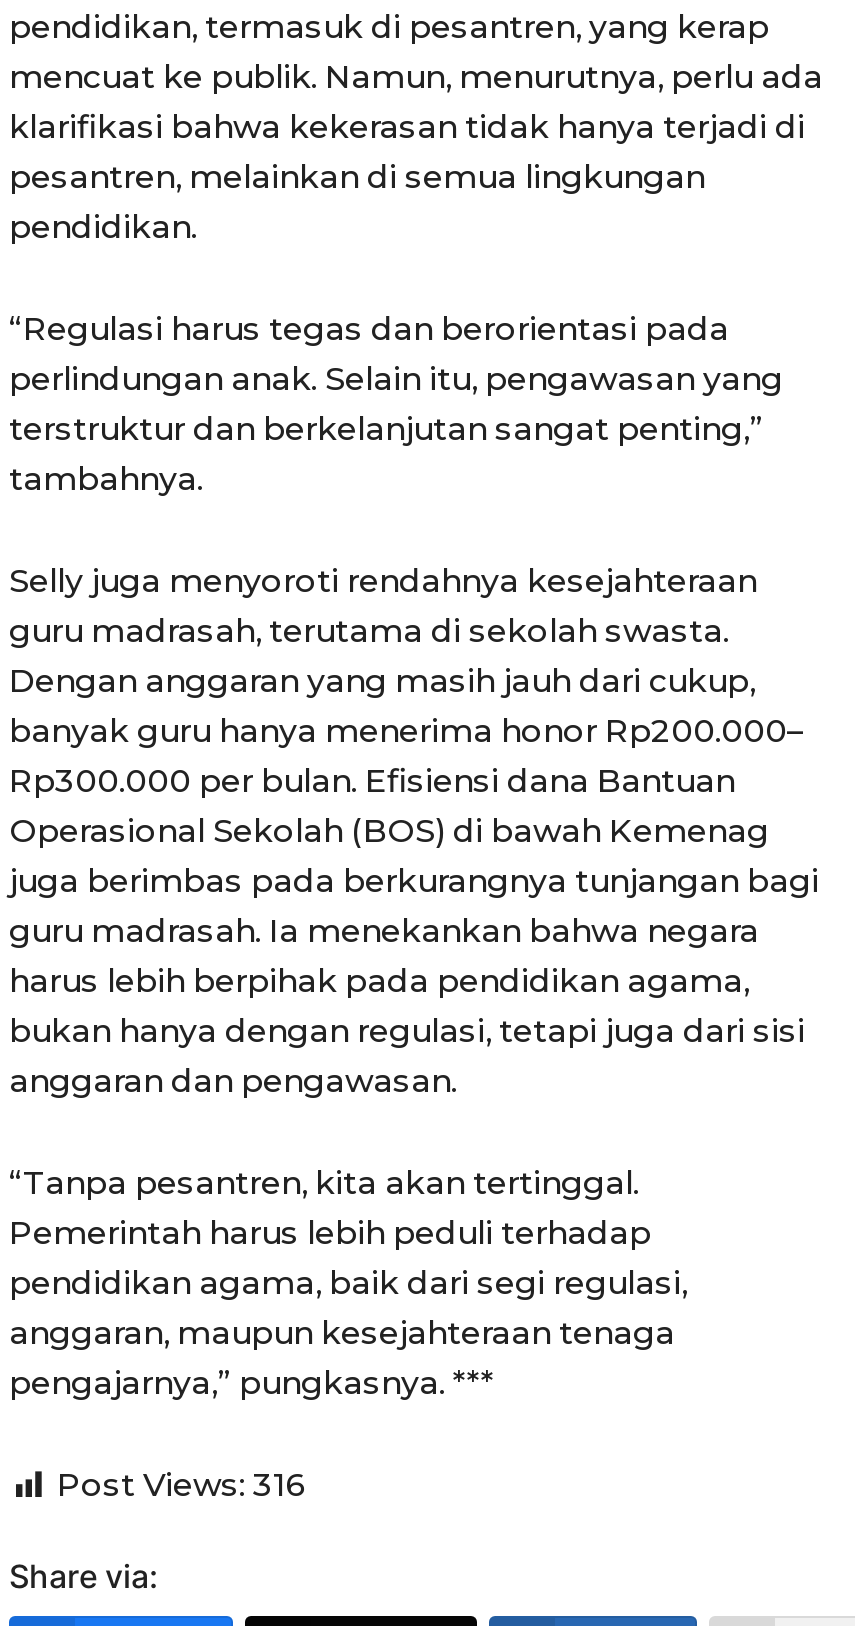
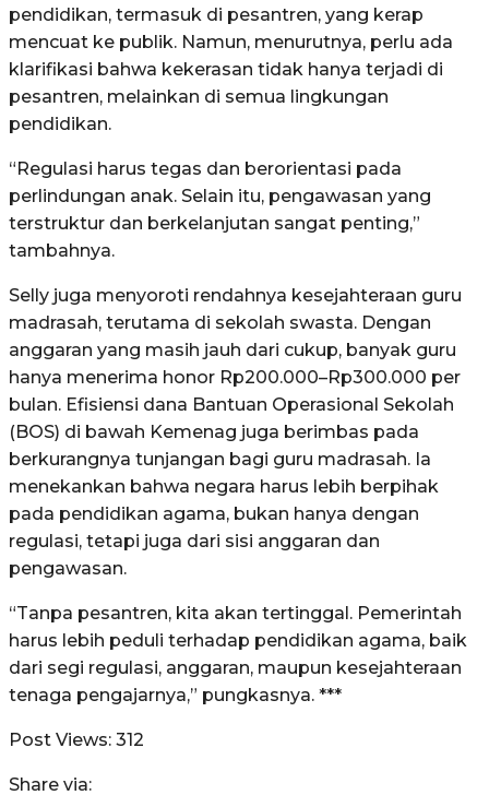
- Post Views: 316
+ Post Views: 312
